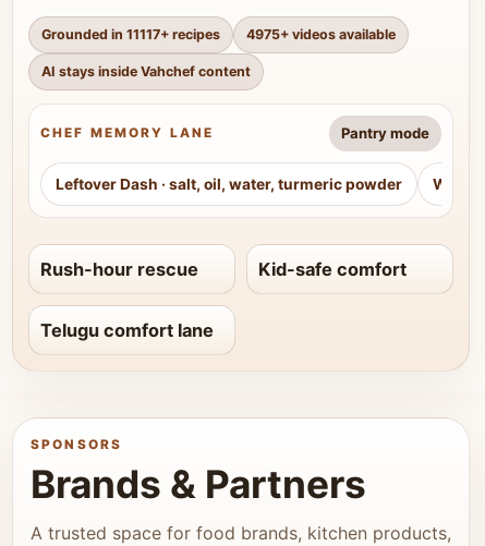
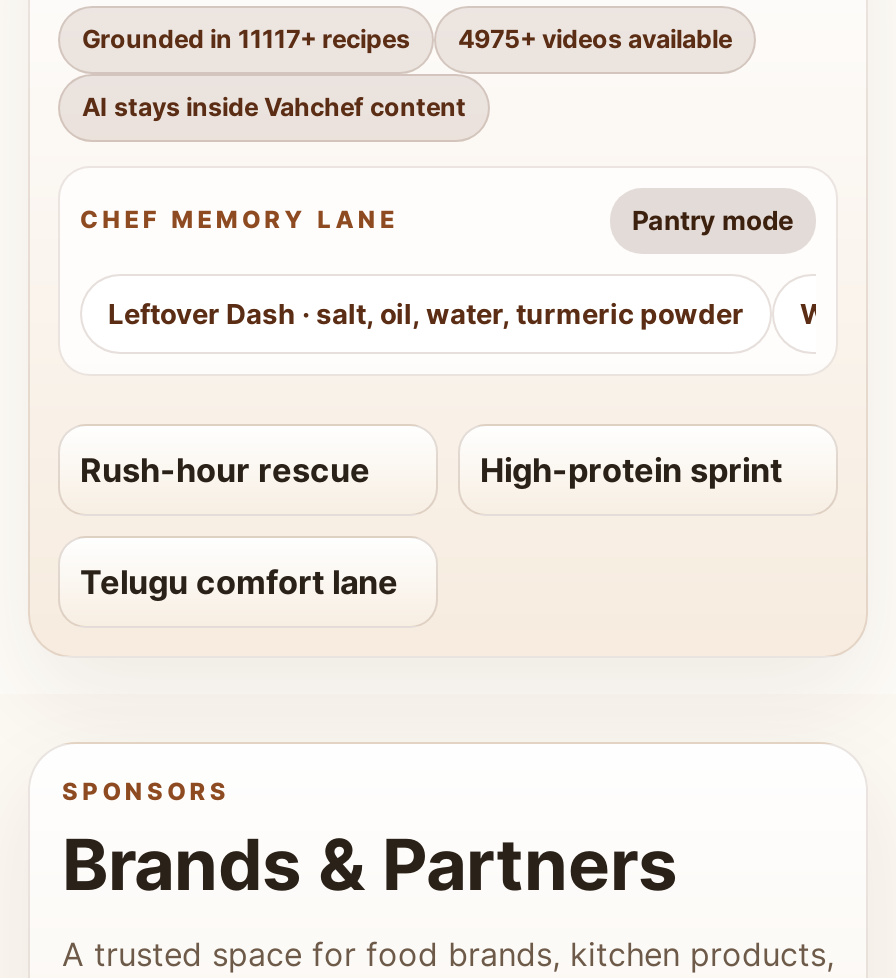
- Kid-safe comfort
+ High-protein sprint
